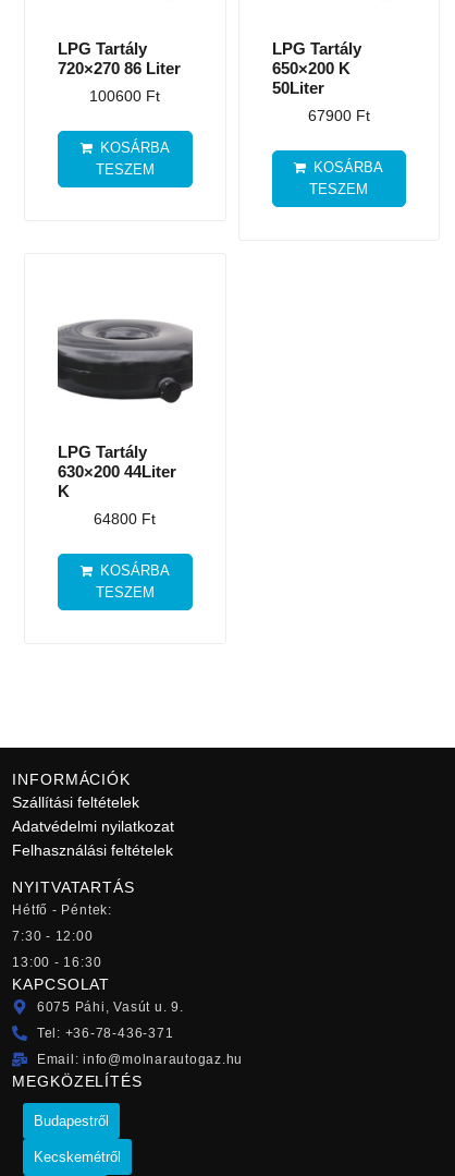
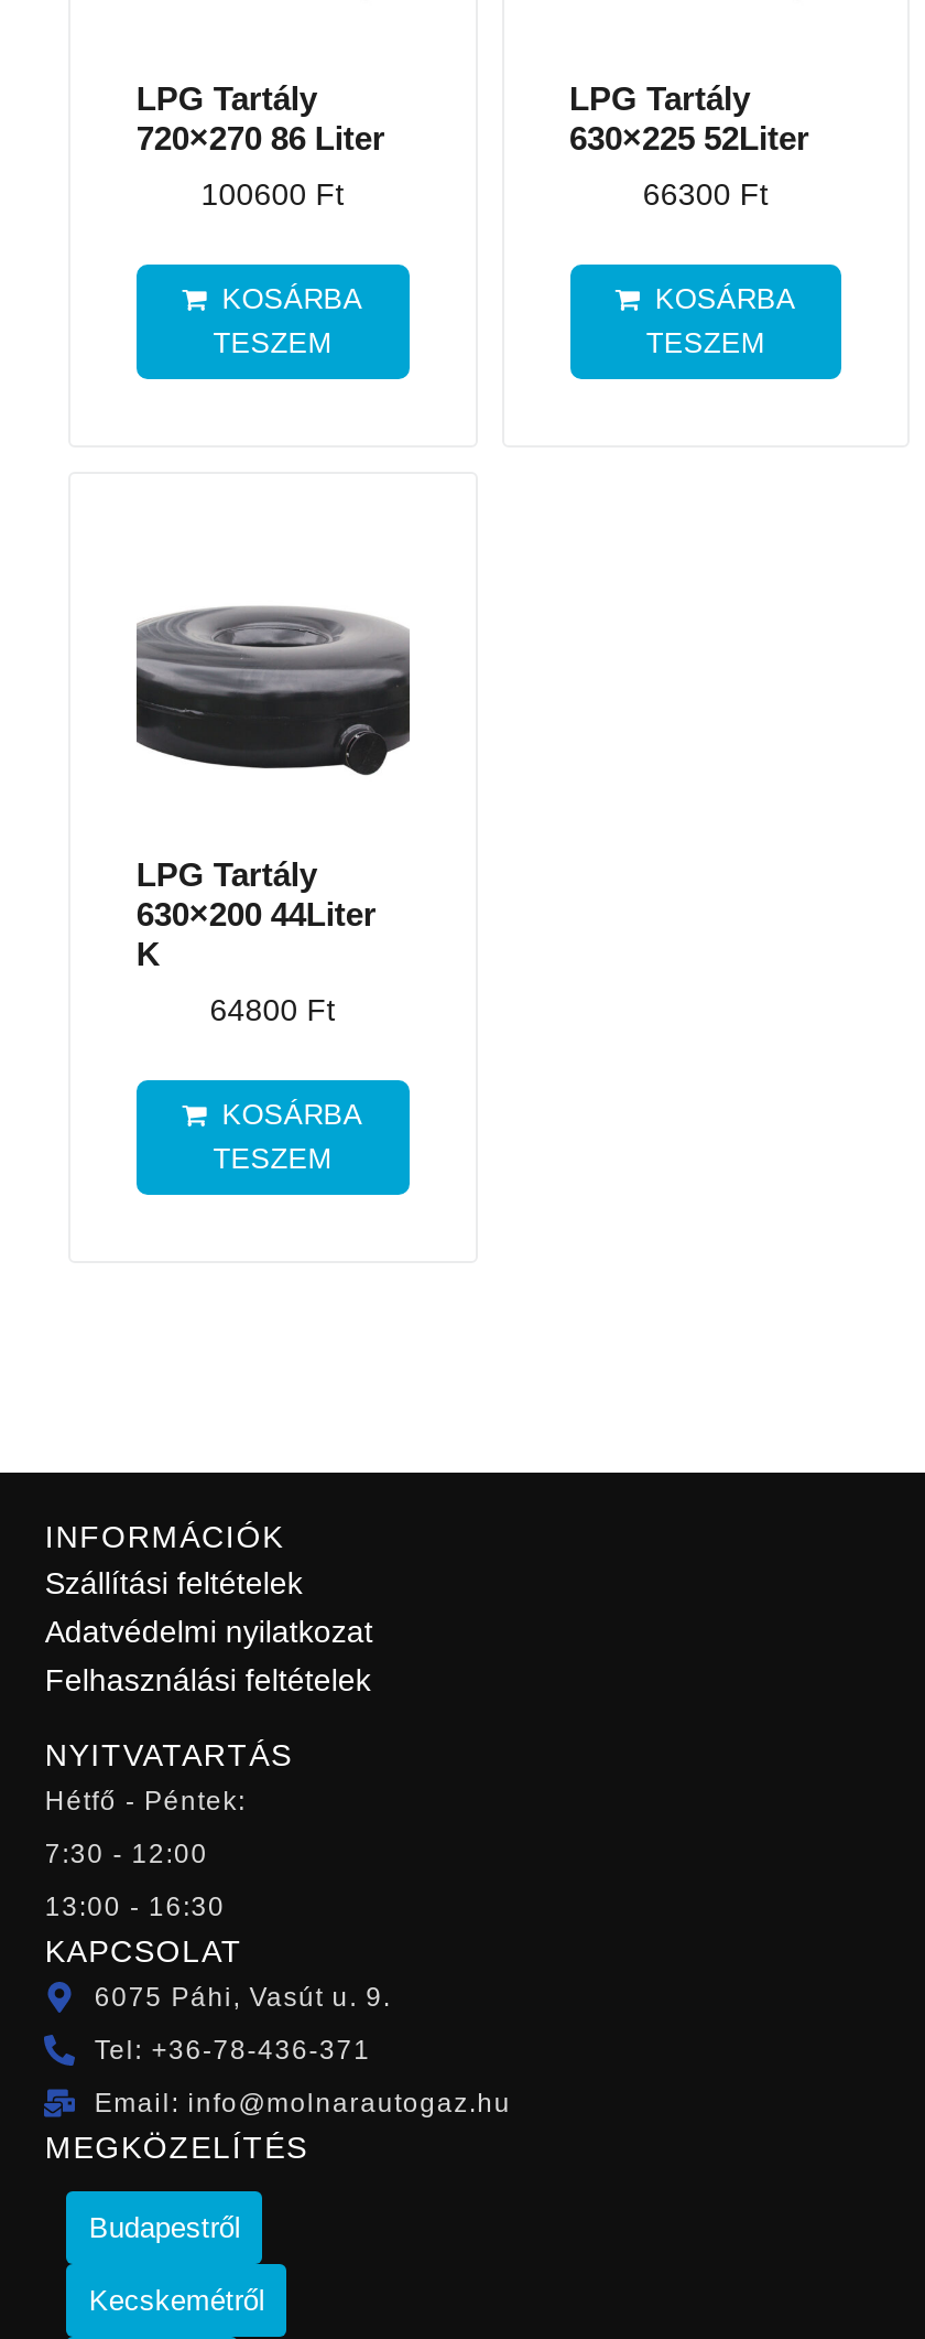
- 650×200 K
- 50Liter
+ 630×225 52Liter

- 67900 Ft
+ 66300 Ft
